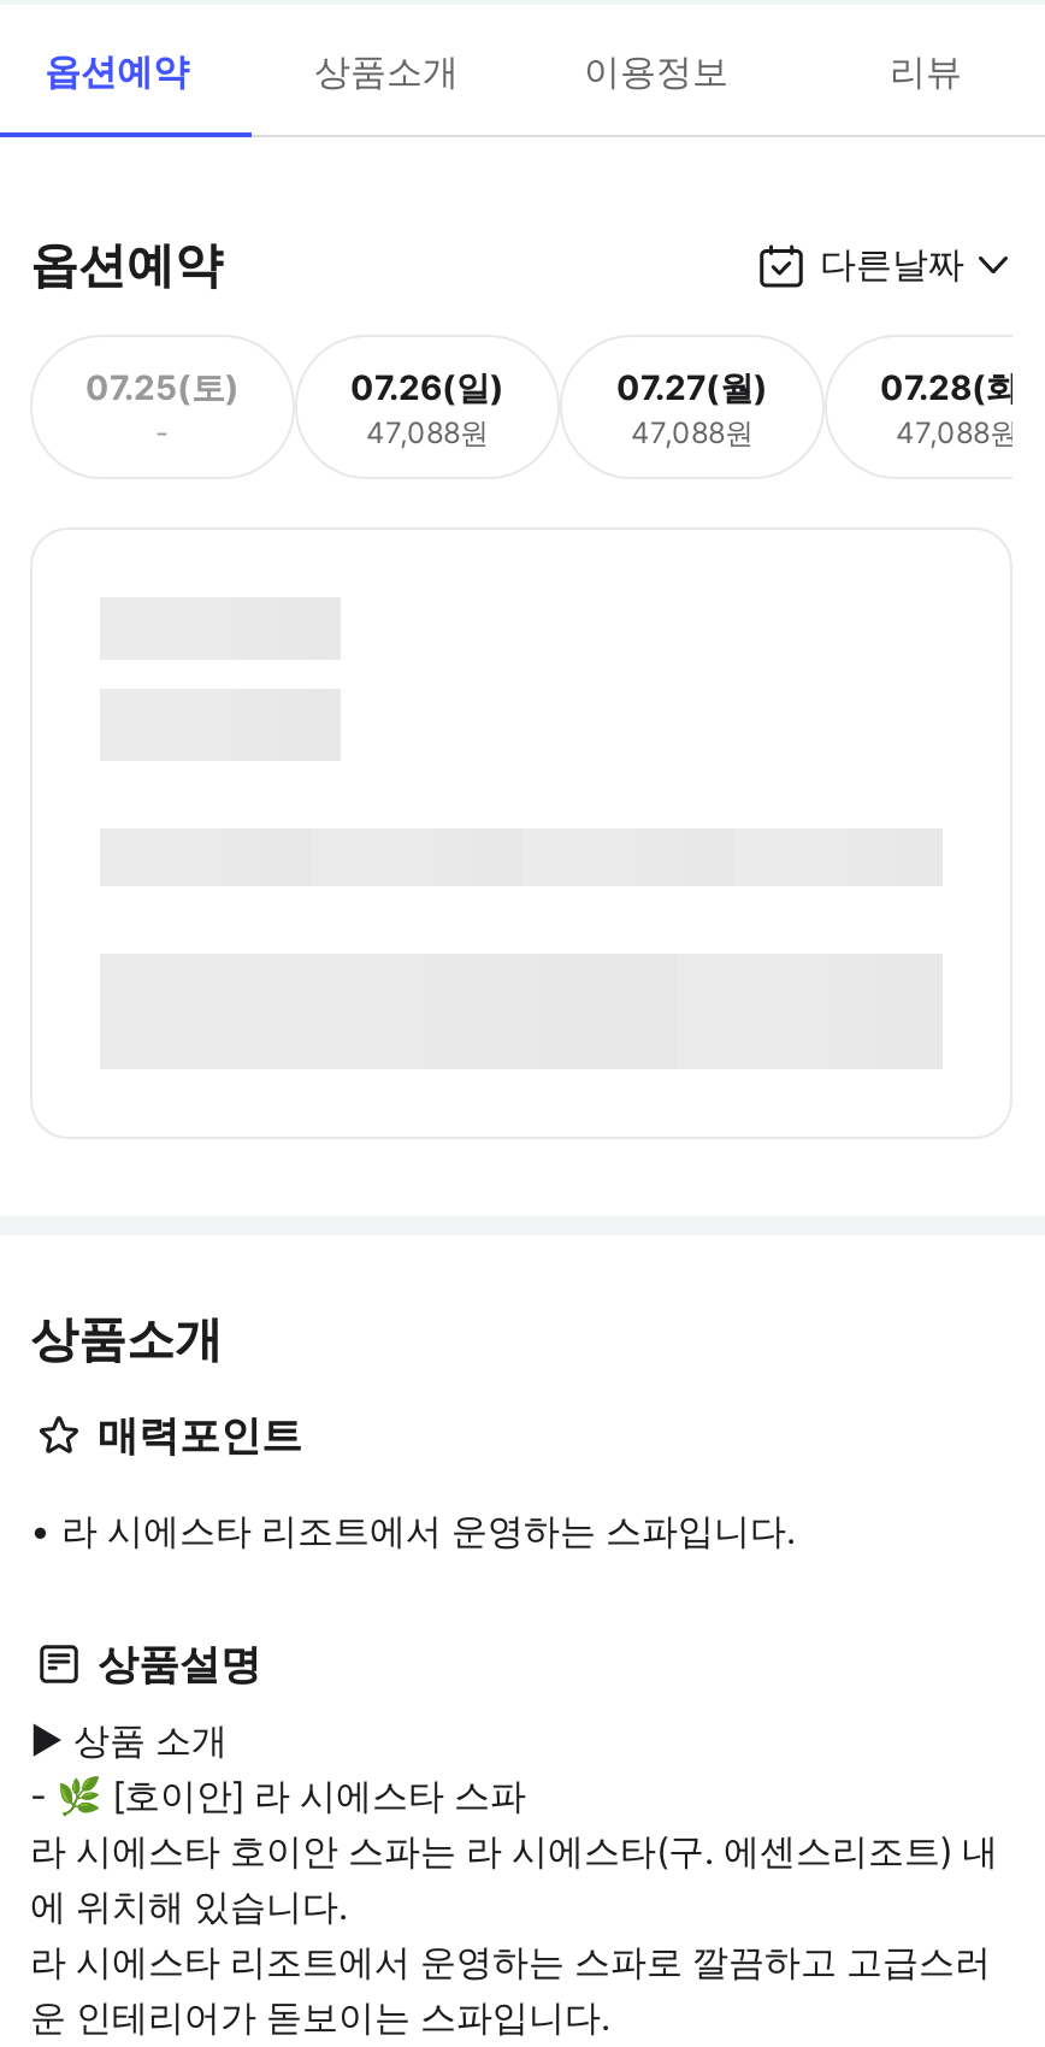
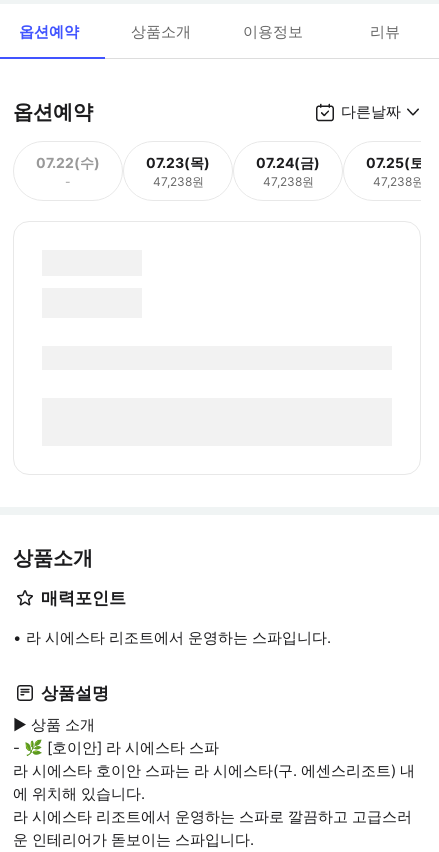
- 07.25(토)
+ 07.22(수)

- 07.26(일)
- 47,088원
+ 07.23(목)
+ 47,238원

- 07.27(월)
- 47,088원
+ 07.24(금)
+ 47,238원

- 07.28(화)
- 47,088원
+ 07.25(토)
+ 47,238원
